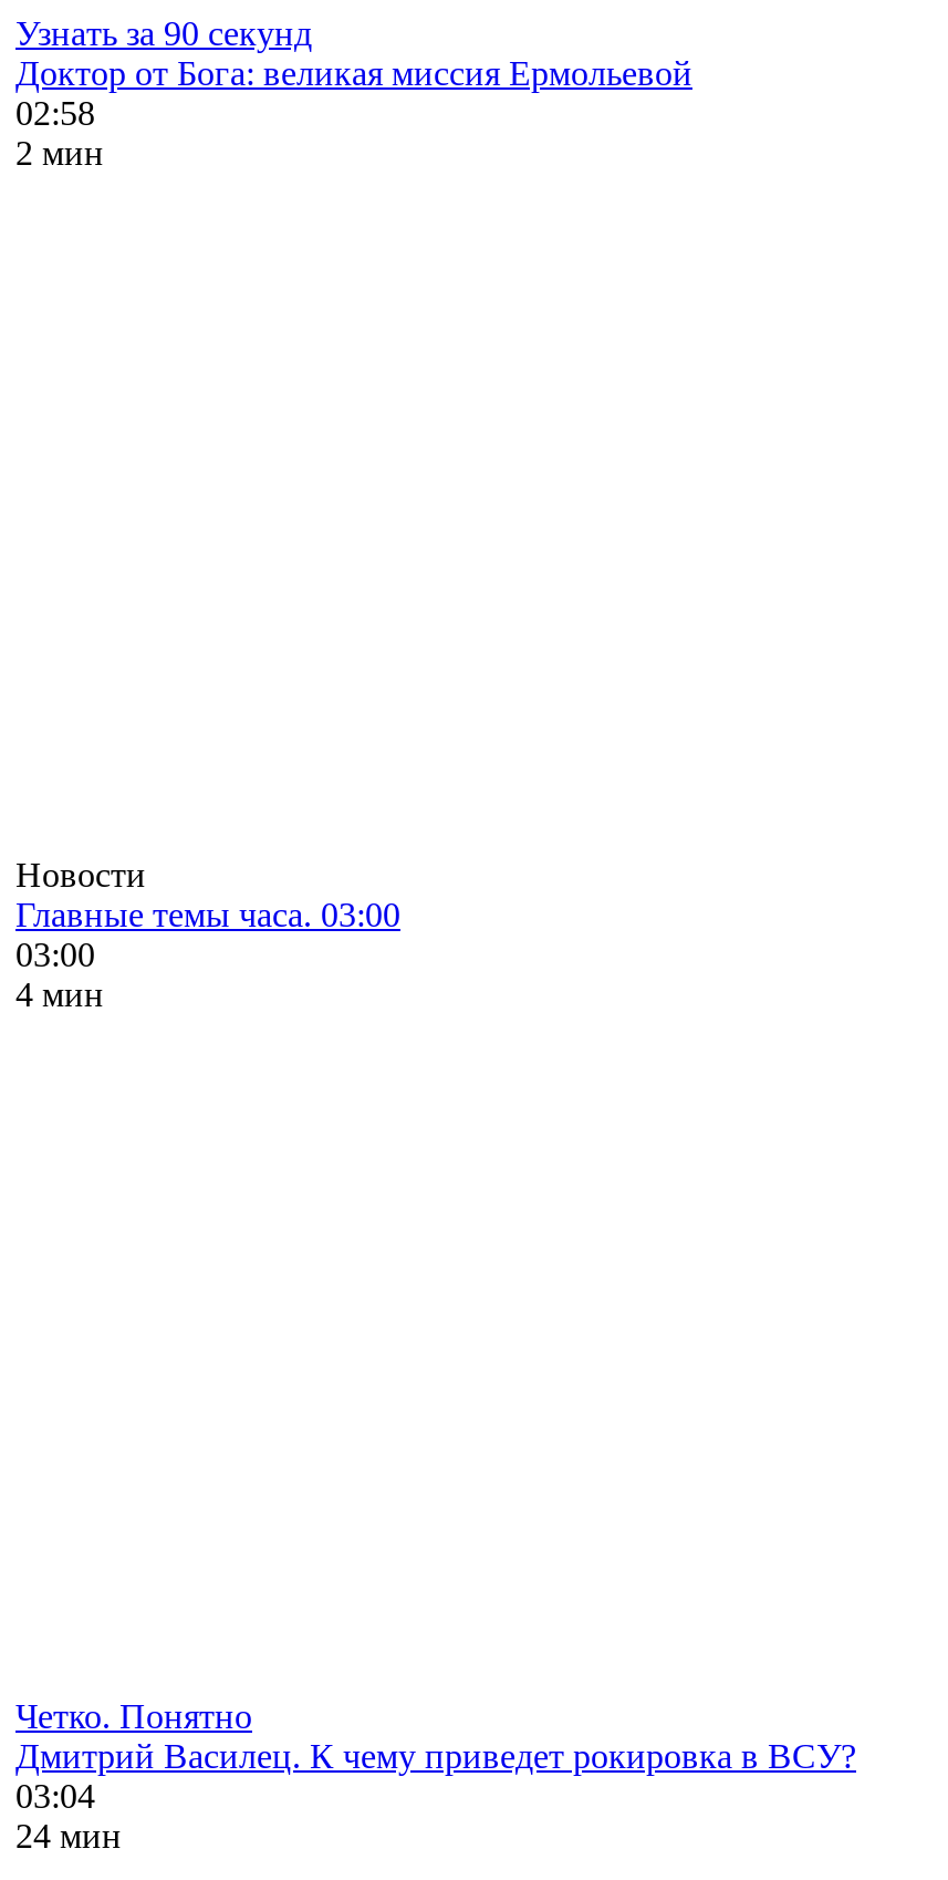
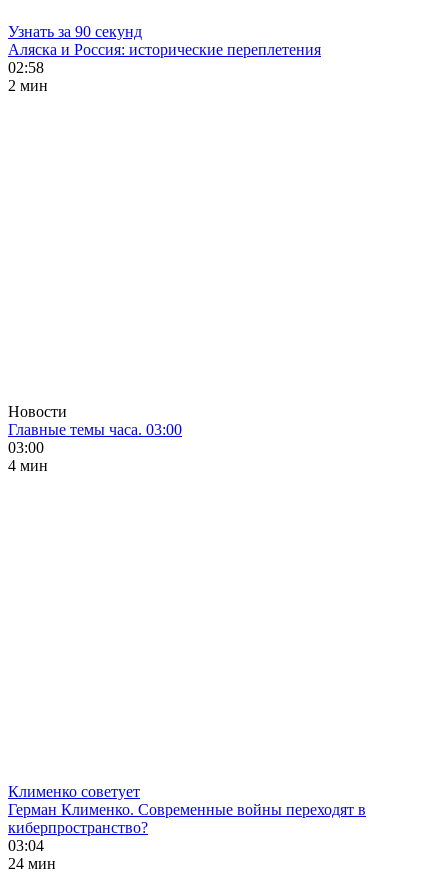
- Доктор от Бога: великая миссия Ермольевой
+ Аляска и Россия: исторические переплетения

- Четко. Понятно
- Дмитрий Василец. К чему приведет рокировка в ВСУ?
+ Клименко советует
+ Герман Клименко. Современные войны переходят в
+ киберпространство?
